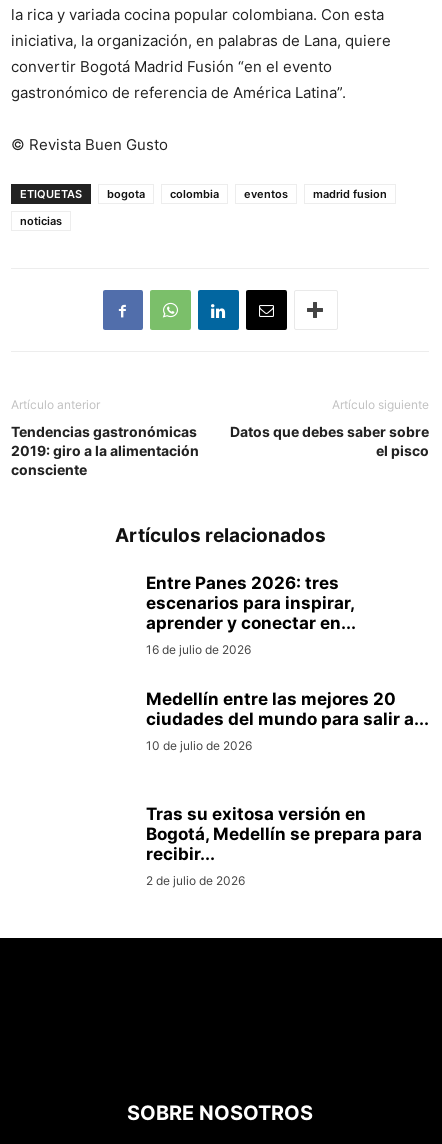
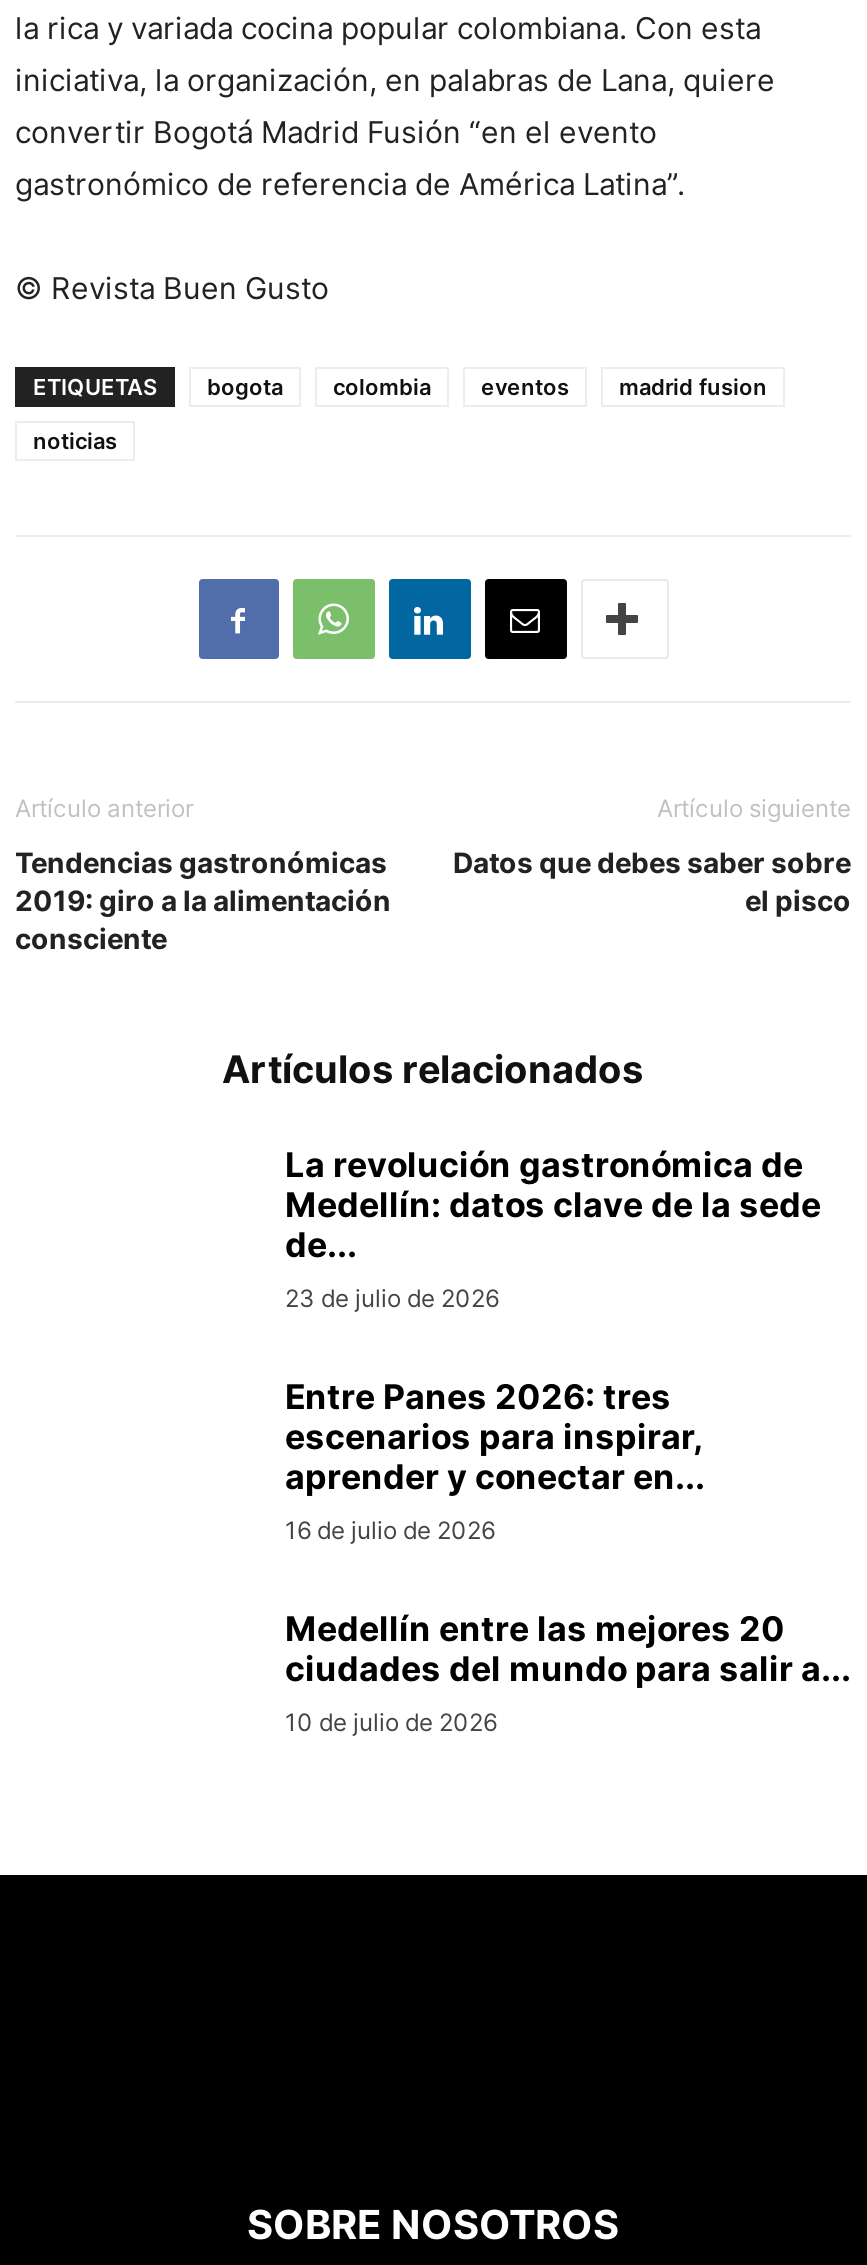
+ La revolución gastronómica de
+ Medellín: datos clave de la sede
+ de...
+ 23 de julio de 2026

moved down: Entre Panes 2026: tres | escenarios para inspirar, | aprender y conectar en... | 16 de julio de 2026 | Medellín entre las mejores 20 | ciudades del mundo para salir a... | 10 de julio de 2026

- Tras su exitosa versión en
- Bogotá, Medellín se prepara para
- recibir...
- 2 de julio de 2026
